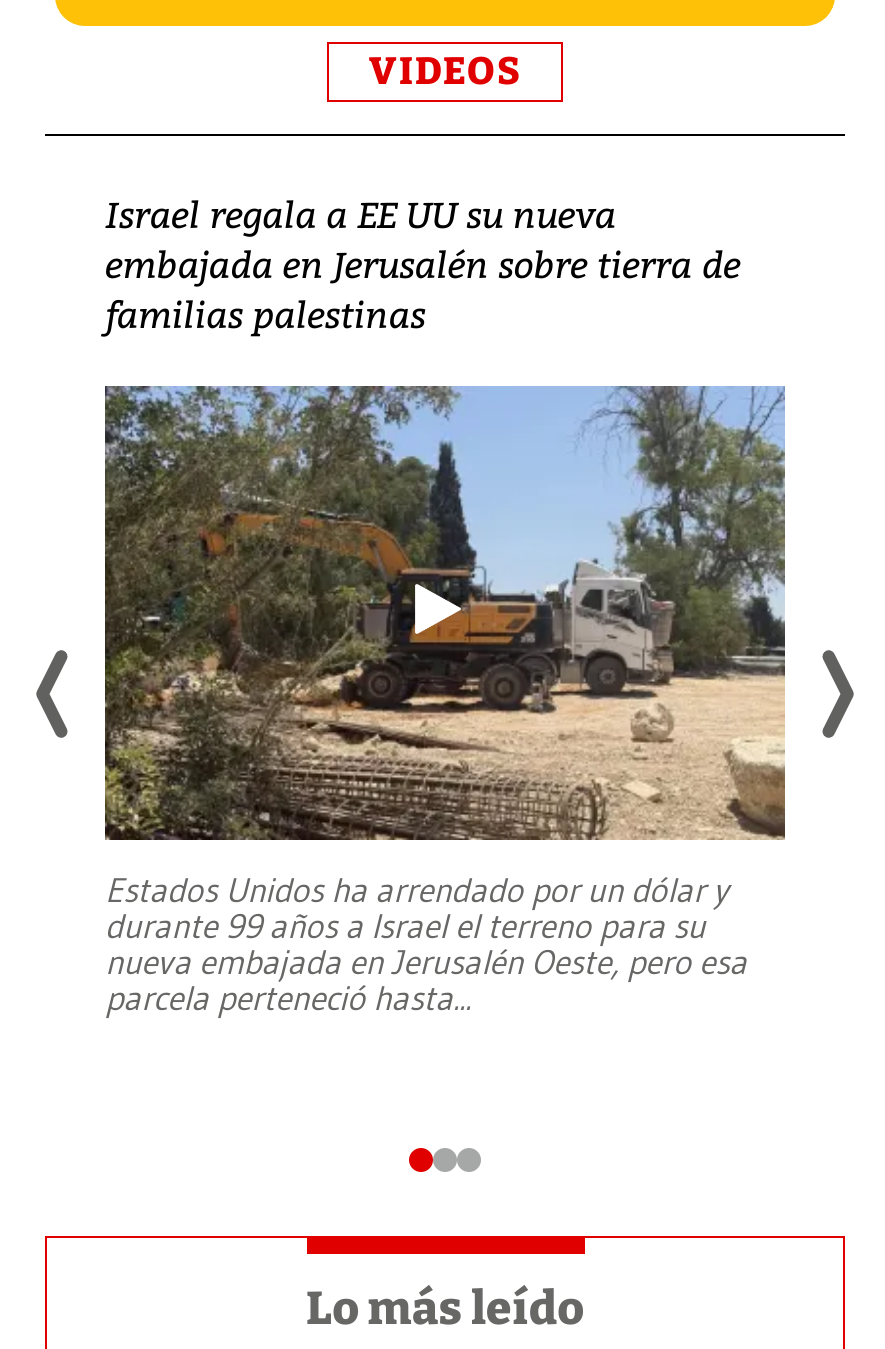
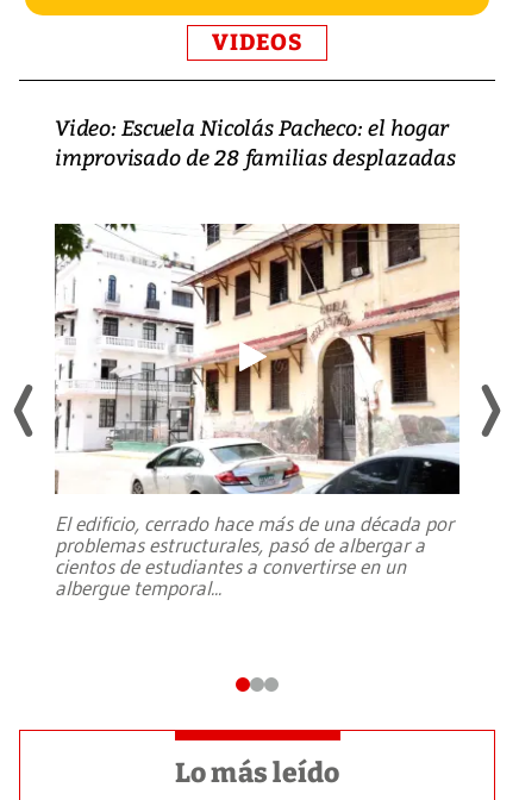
- Israel regala a EE UU su nueva
- embajada en Jerusalén sobre tierra de
- familias palestinas
+ Video: Escuela Nicolás Pacheco: el hogar
+ improvisado de 28 familias desplazadas

- [image]
- Estados Unidos ha arrendado por un dólar y
- durante 99 años a Israel el terreno para su
- nueva embajada en Jerusalén Oeste, pero esa
- parcela perteneció hasta...
+ [image]
+ El edificio, cerrado hace más de una década por
+ problemas estructurales, pasó de albergar a
+ cientos de estudiantes a convertirse en un
+ albergue temporal...
